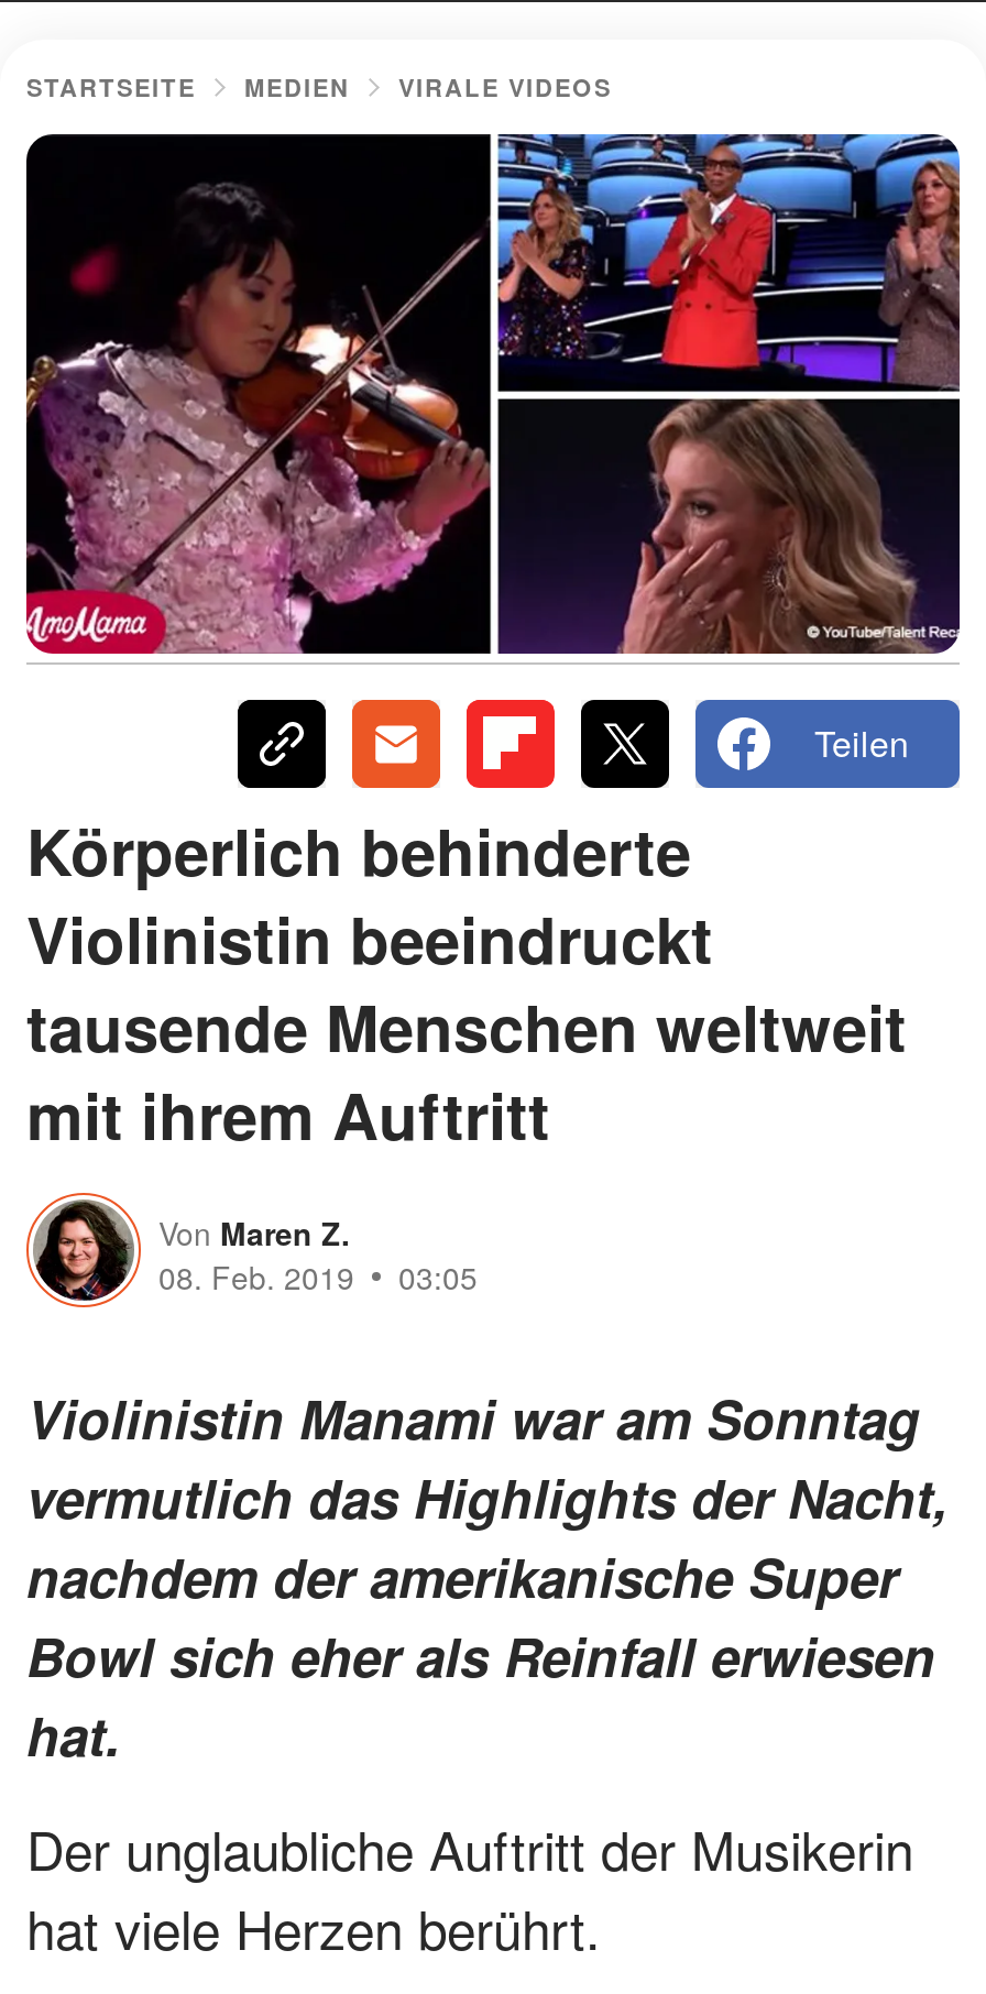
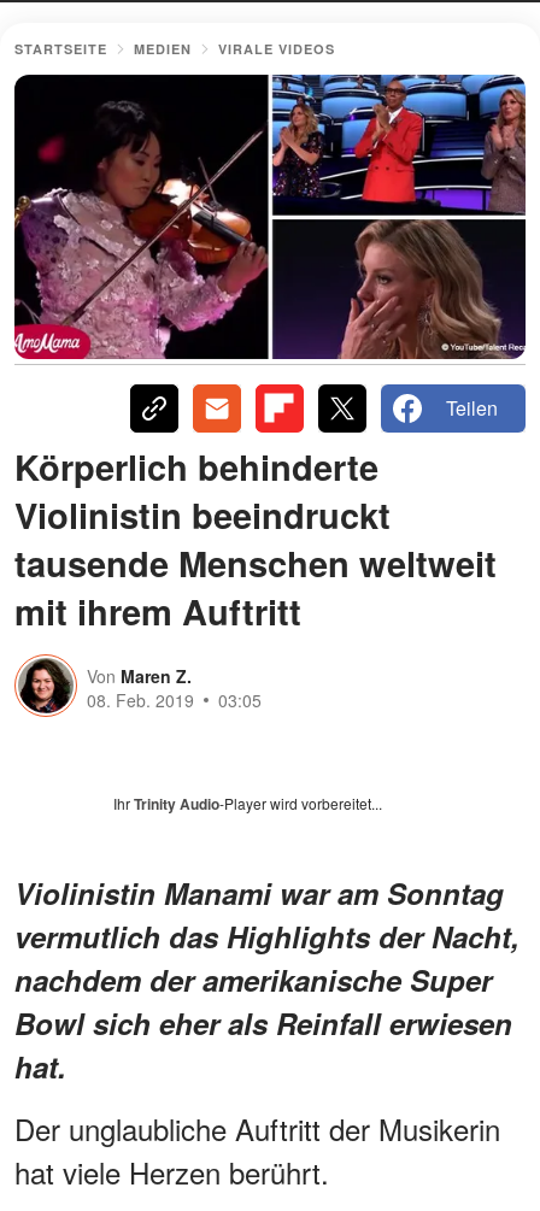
+ IhrTrinity Audio-Player wird vorbereitet...
